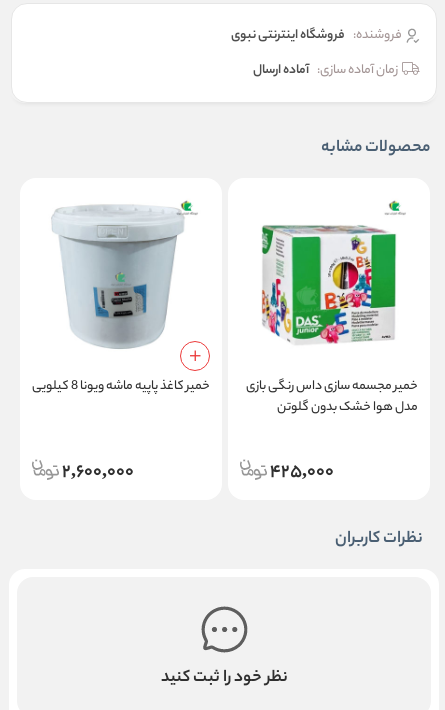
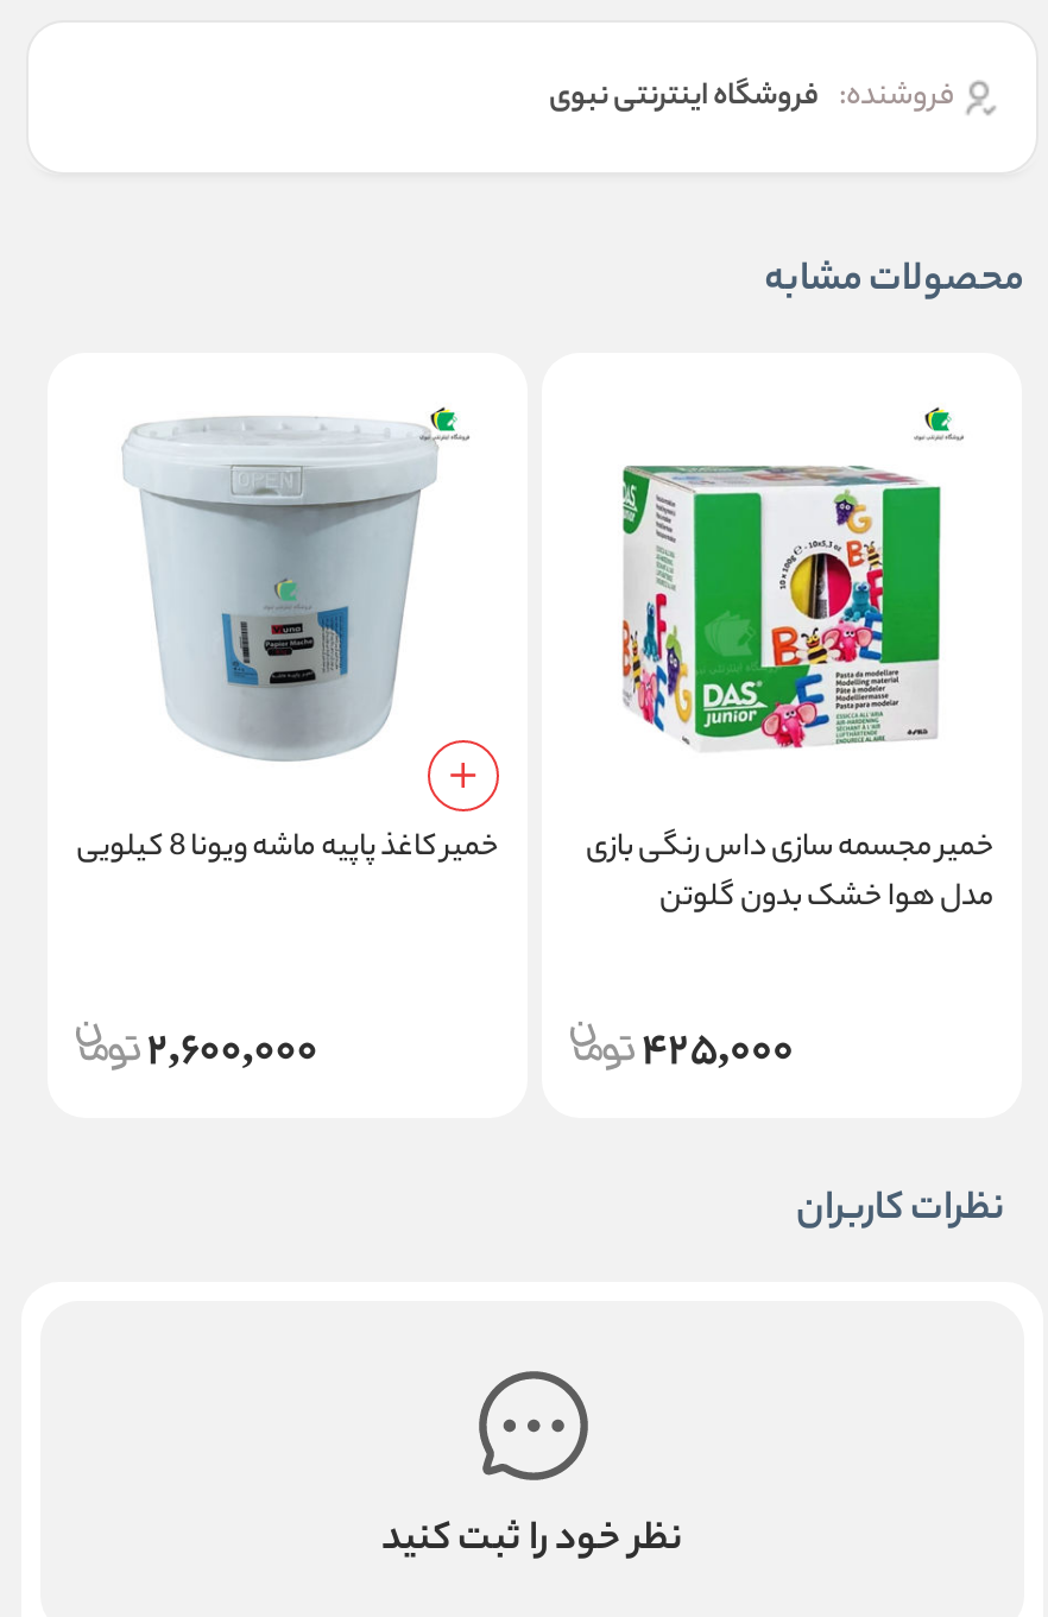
- زمان آماده سازی: آماده ارسال
